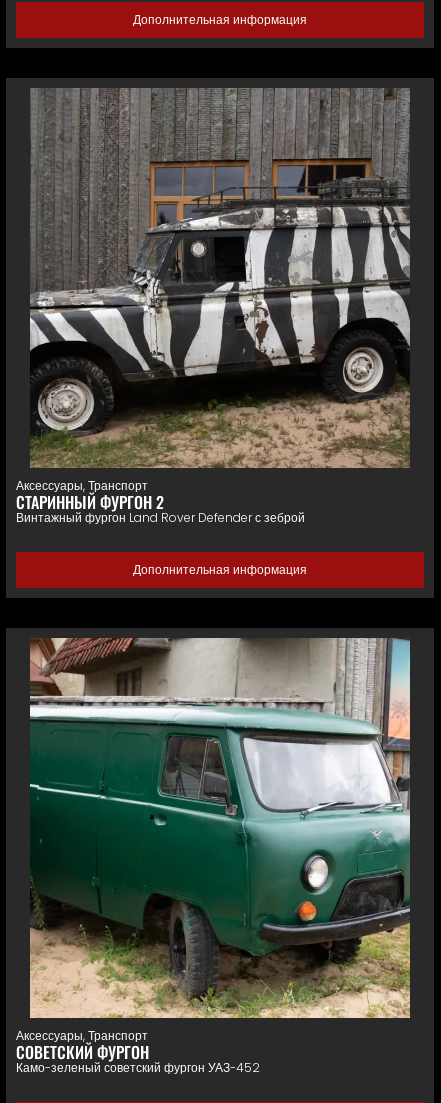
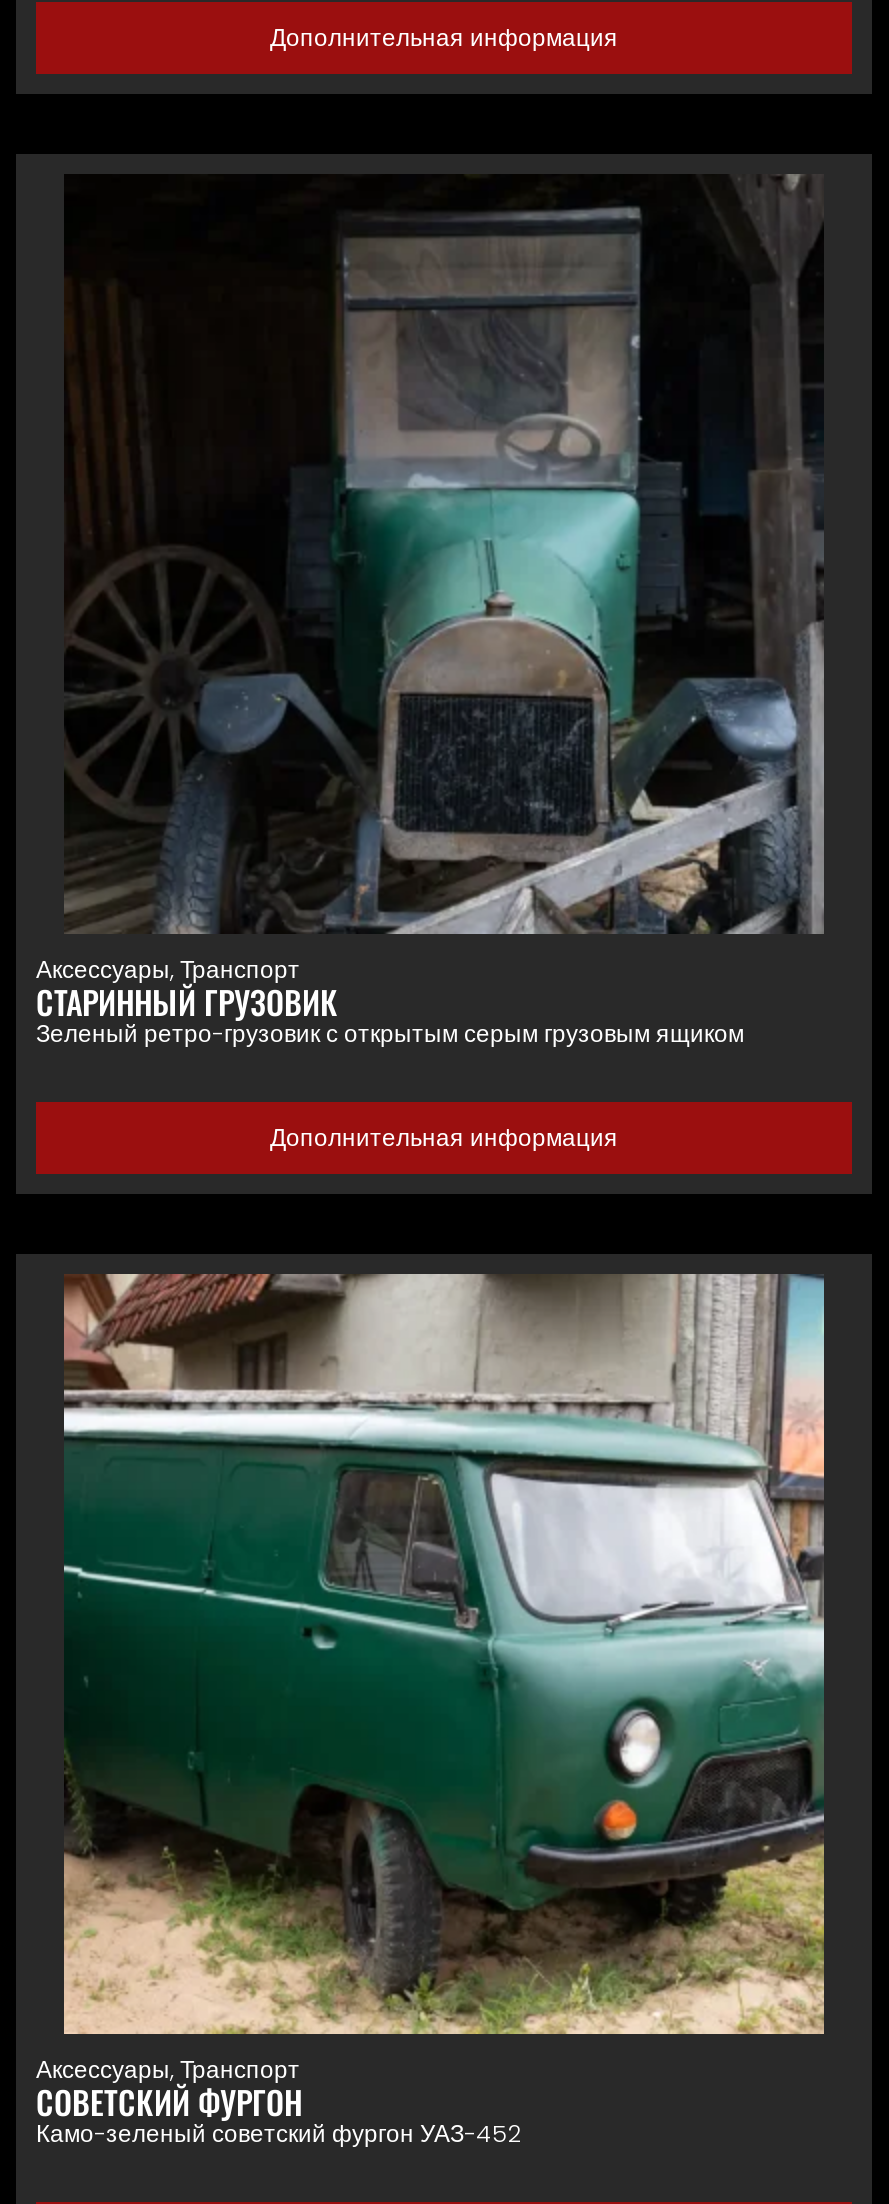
- [image]
- СТАРИННЫЙ ФУРГОН 2
- Винтажный фургон Land Rover Defender с зеброй
+ [image]
+ СТАРИННЫЙ ГРУЗОВИК
+ Зеленый ретро-грузовик с открытым серым грузовым ящиком
